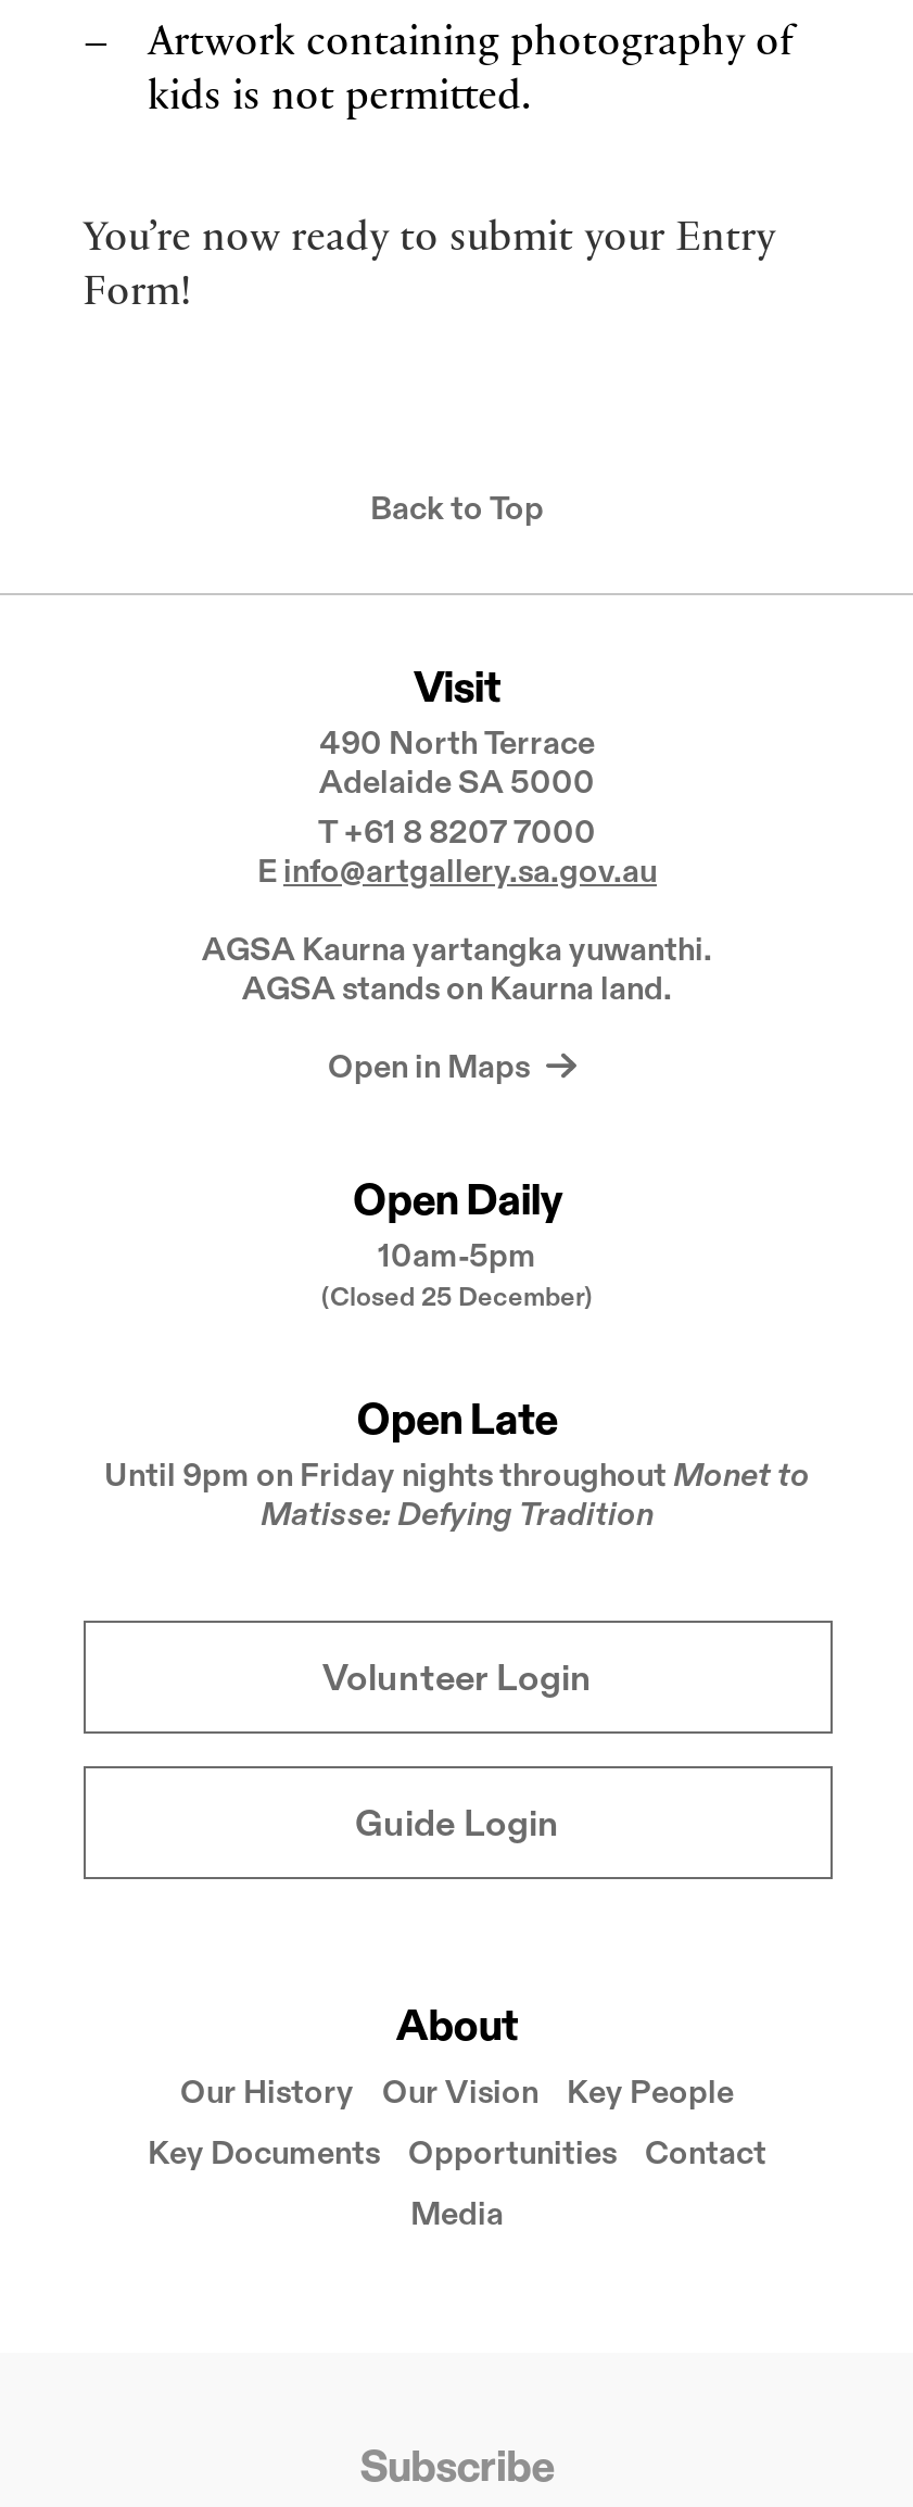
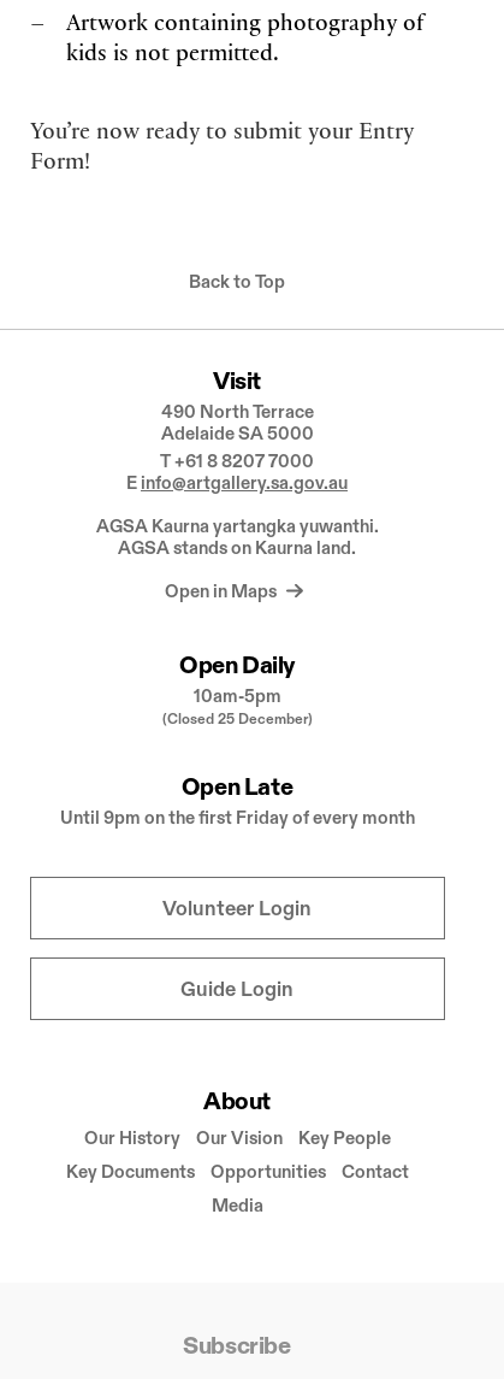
- Until 9pm on Friday nights throughout Monet to
- Matisse: Defying Tradition
+ Until 9pm on the first Friday of every month
